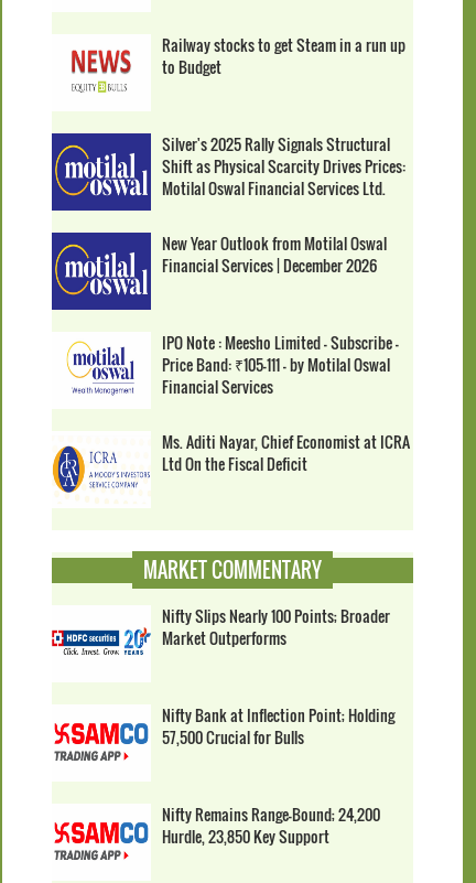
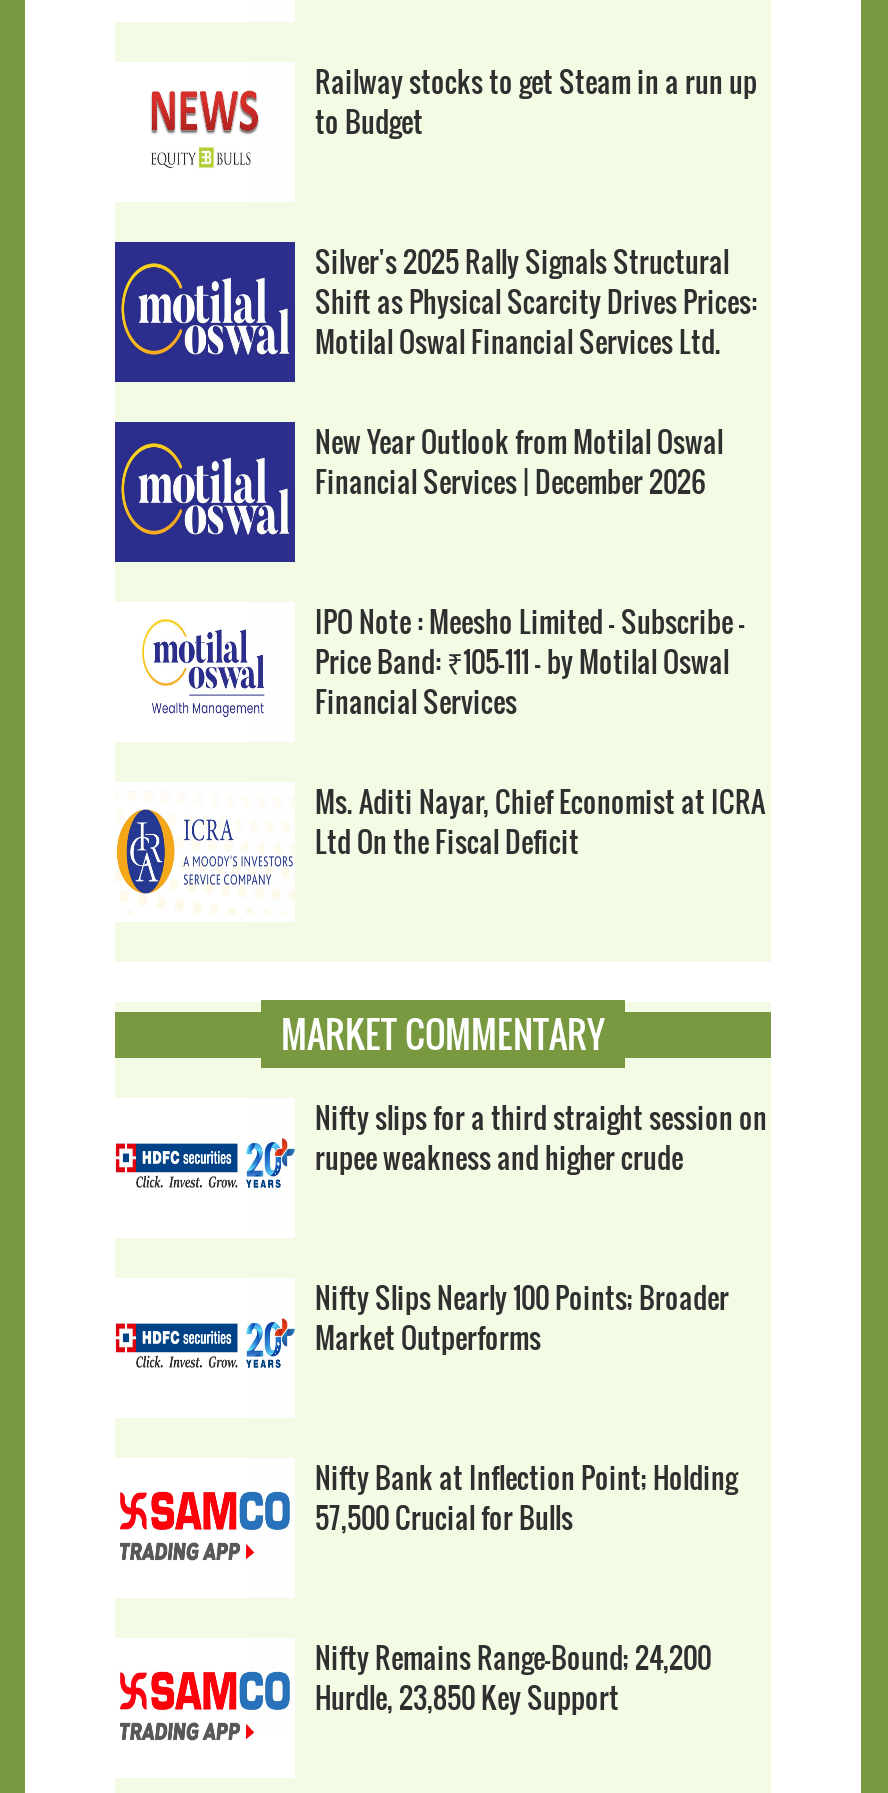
+ Nifty slips for a third straight session on
+ rupee weakness and higher crude
